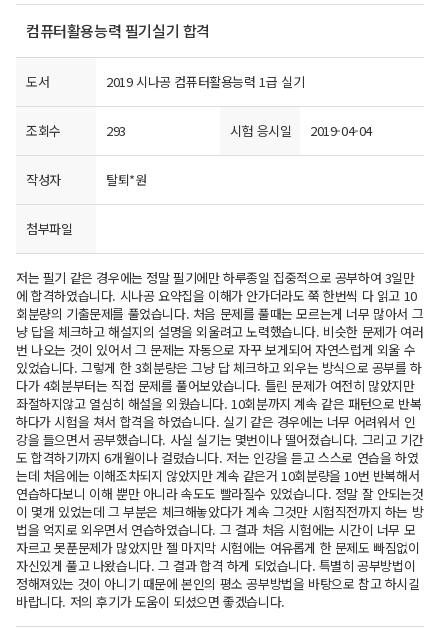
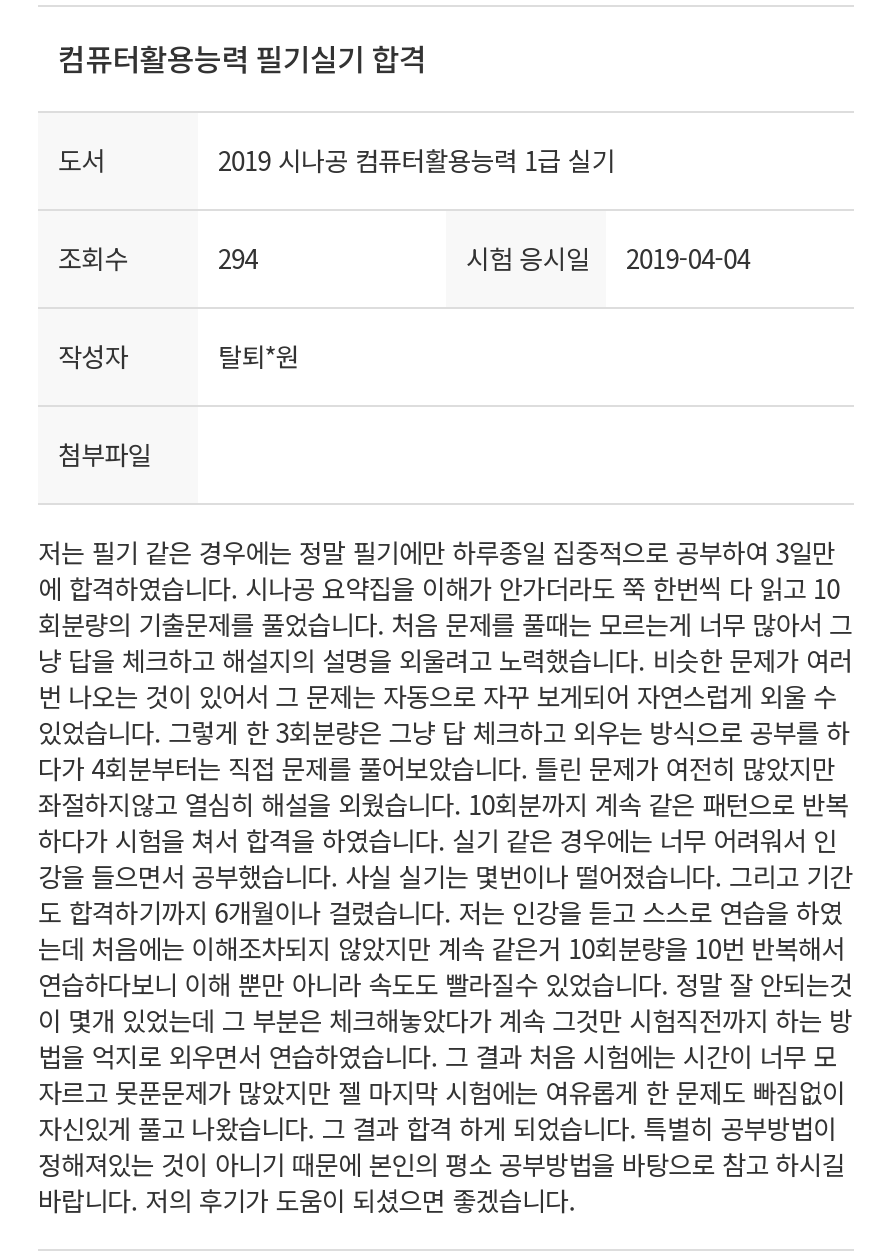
- 293
+ 294
